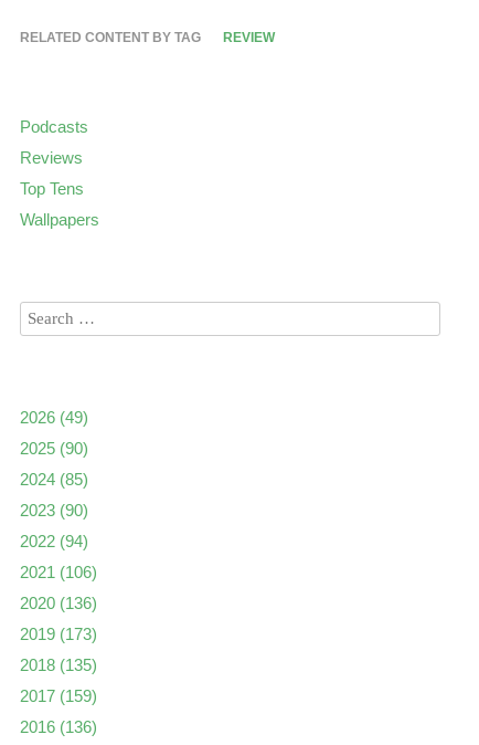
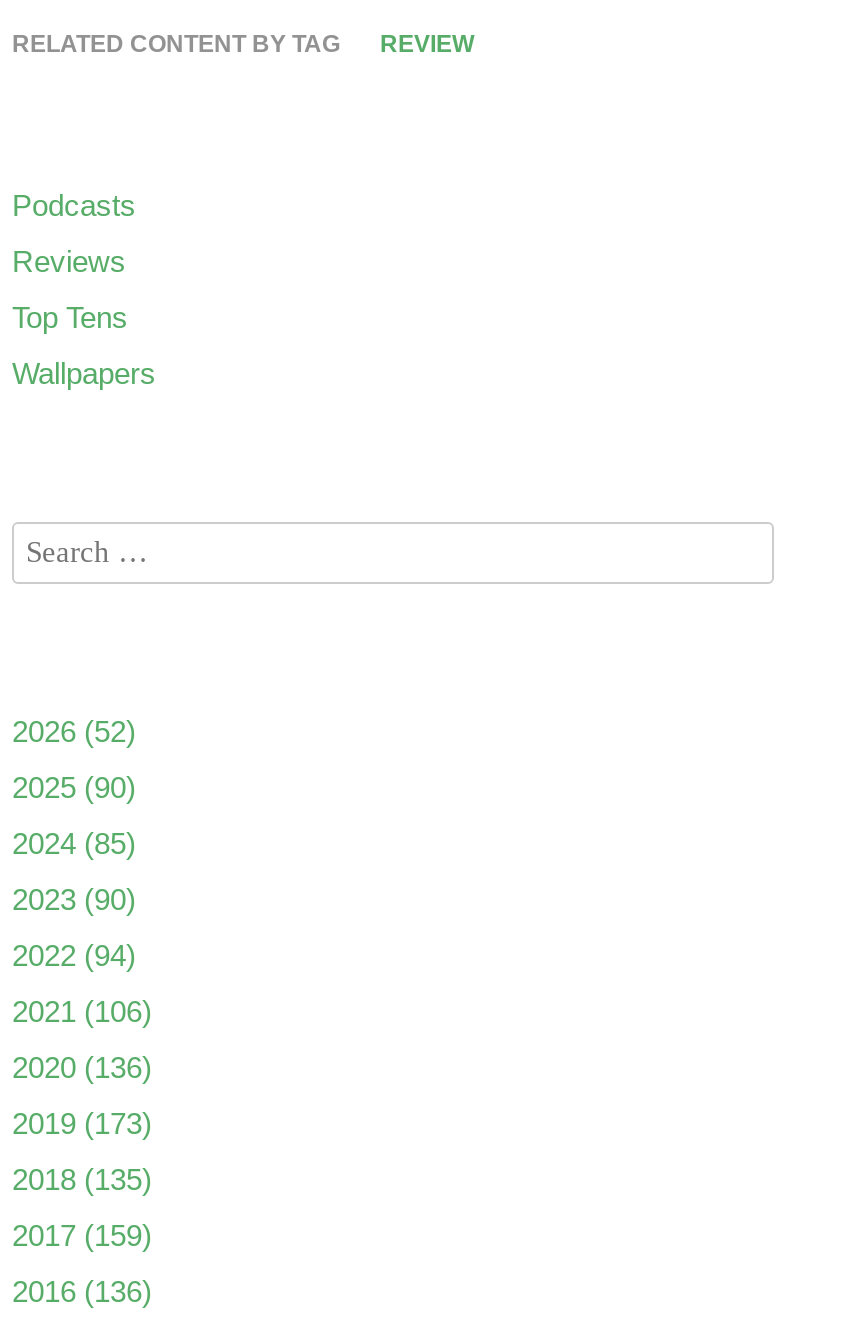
- 2026 (49)
+ 2026 (52)
